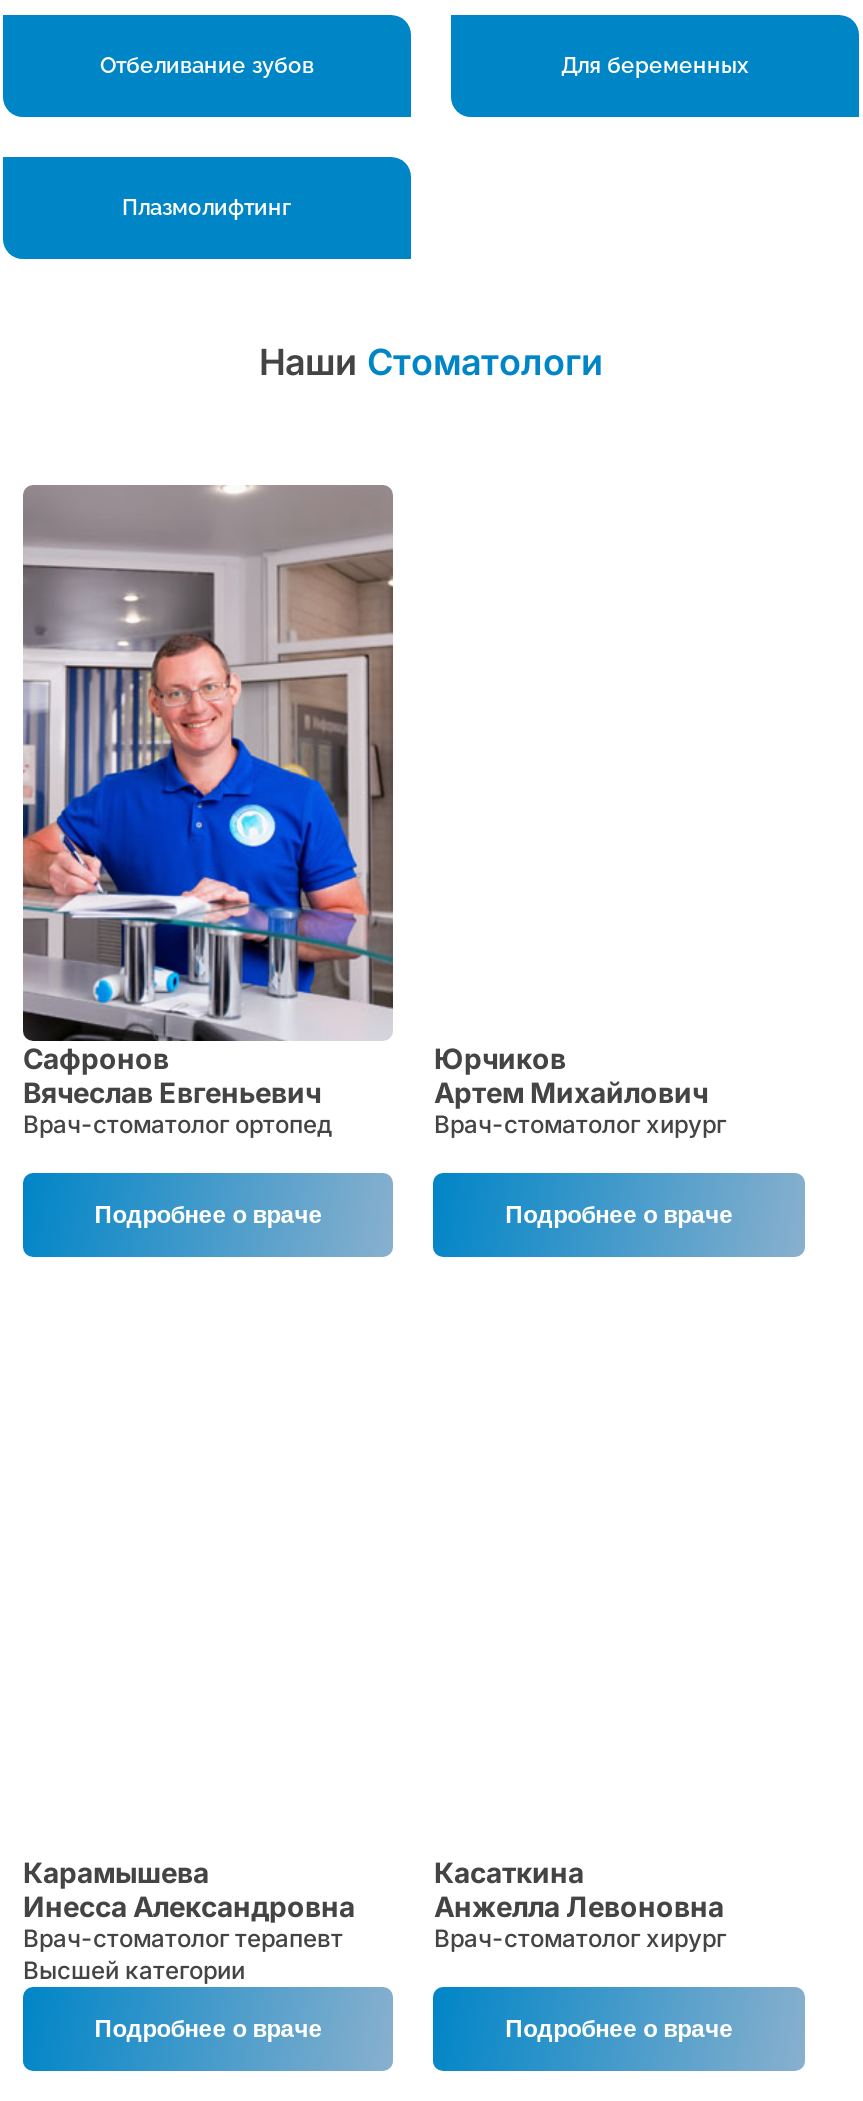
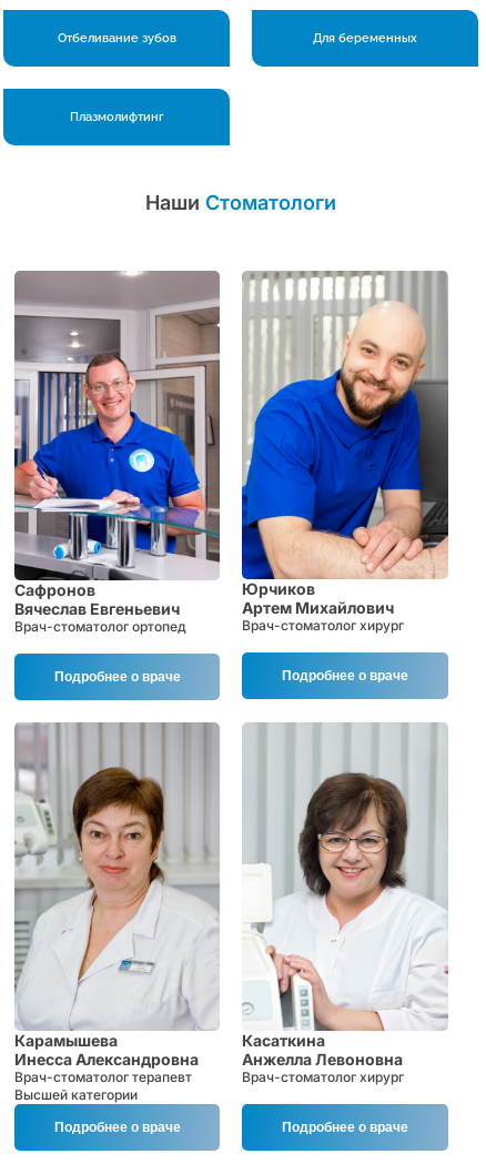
+ [image]

+ [image]

+ [image]
